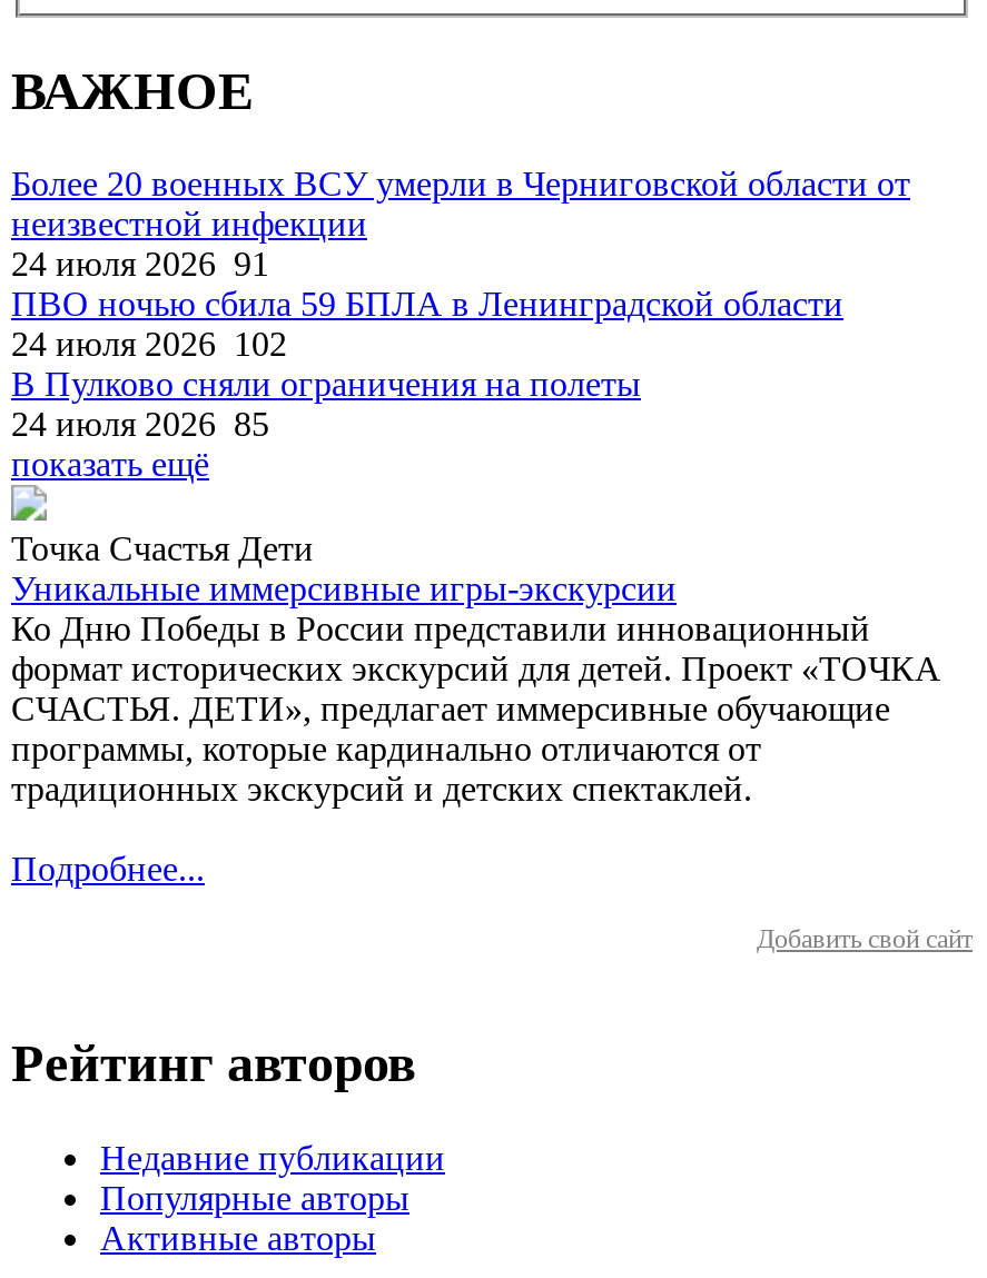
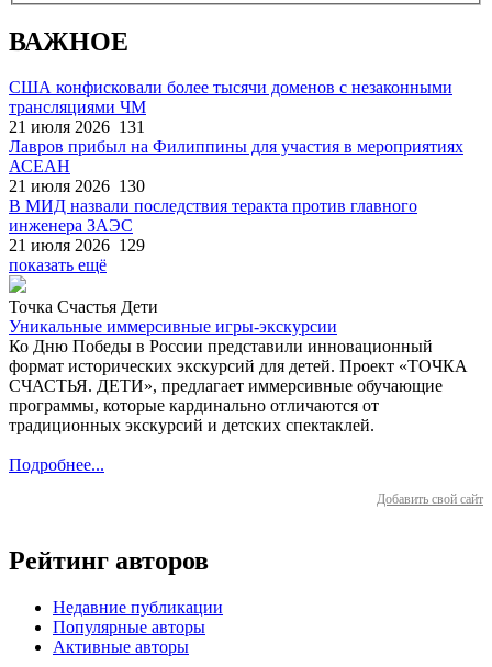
- Более 20 военных ВСУ умерли в Черниговской области от
- неизвестной инфекции
- 24 июля 2026 91
- ПВО ночью сбила 59 БПЛА в Ленинградской области
- 24 июля 2026 102
- В Пулково сняли ограничения на полеты
- 24 июля 2026 85
+ США конфисковали более тысячи доменов с незаконными
+ трансляциями ЧМ
+ 21 июля 2026 131
+ Лавров прибыл на Филиппины для участия в мероприятиях
+ АСЕАН
+ 21 июля 2026 130
+ В МИД назвали последствия теракта против главного
+ инженера ЗАЭС
+ 21 июля 2026 129
